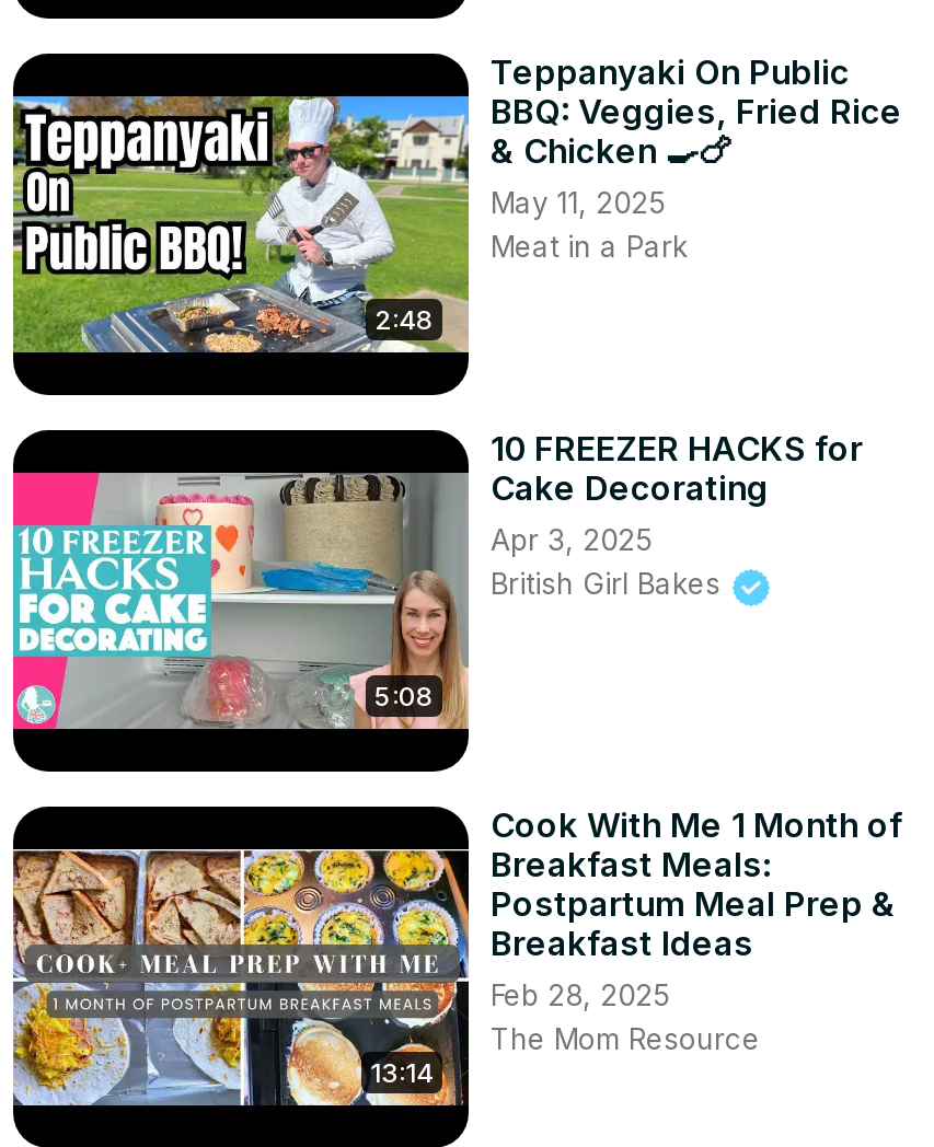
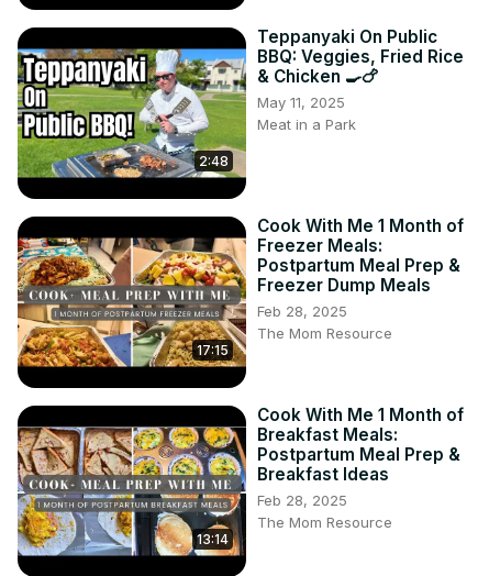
- 10 FREEZER HACKS for
- Cake Decorating
- Apr 3, 2025
- British Girl Bakes
+ Cook With Me 1 Month of
+ Freezer Meals:
+ Postpartum Meal Prep &
+ Freezer Dump Meals
+ Feb 28, 2025
+ The Mom Resource

- [image]
- 5:08
+ [image]
+ 17:15
